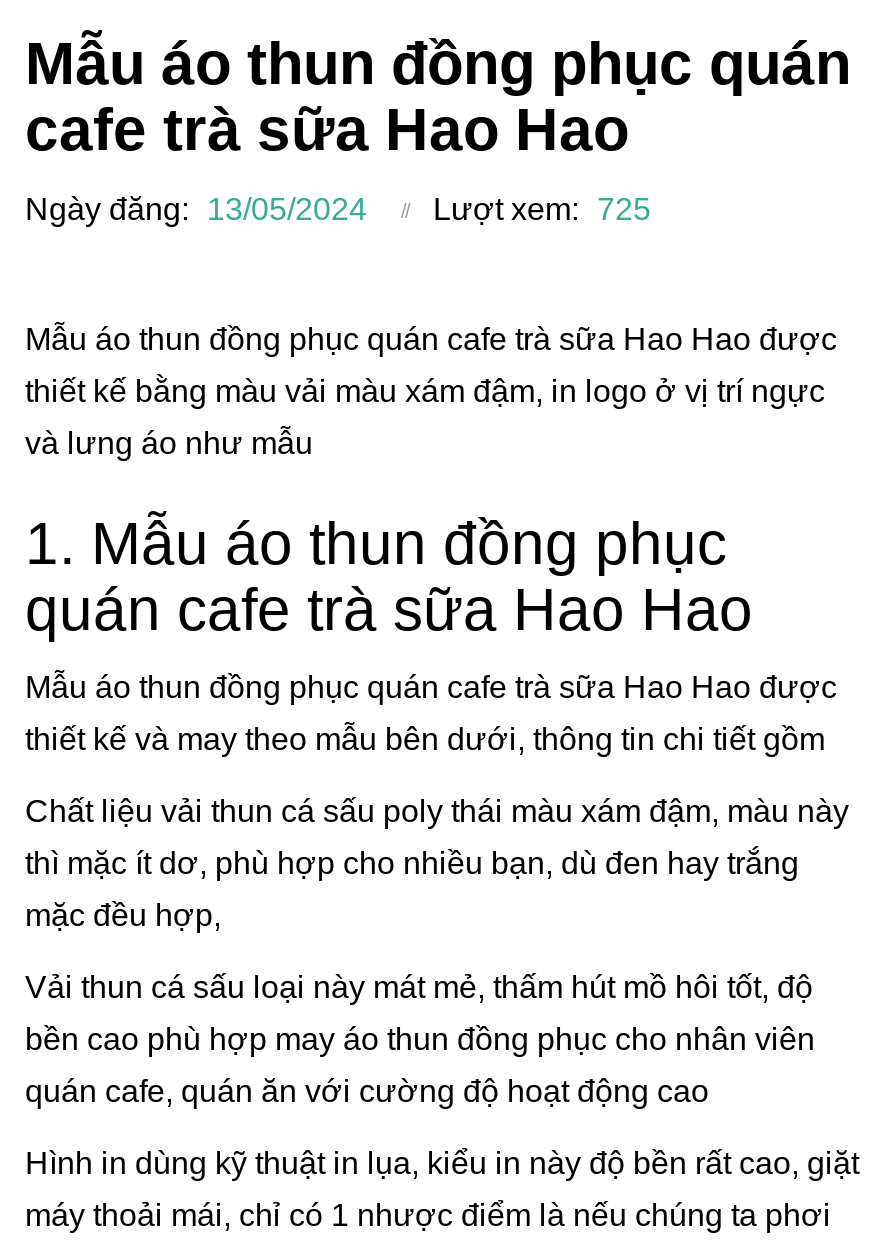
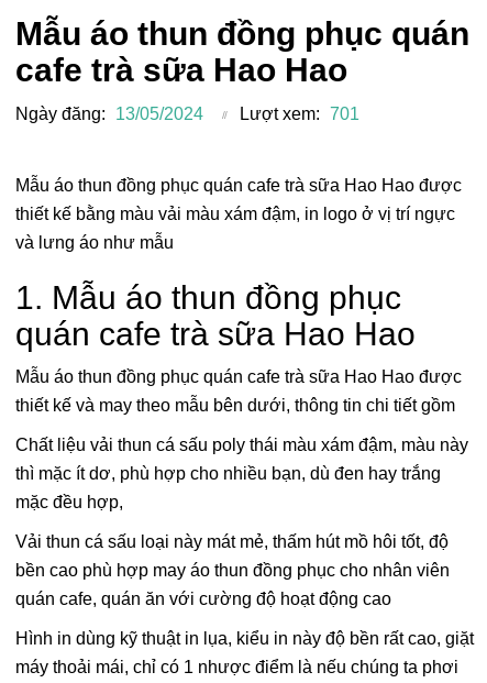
- Ngày đăng: 13/05/2024 Lượt xem: 725
+ Ngày đăng: 13/05/2024 Lượt xem: 701
